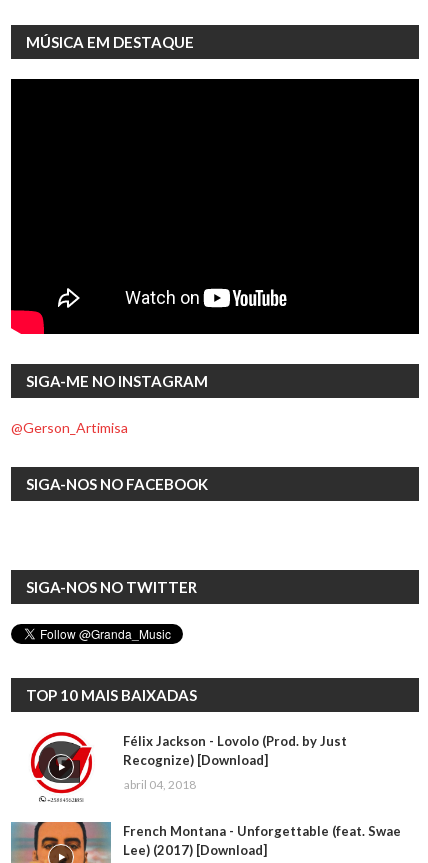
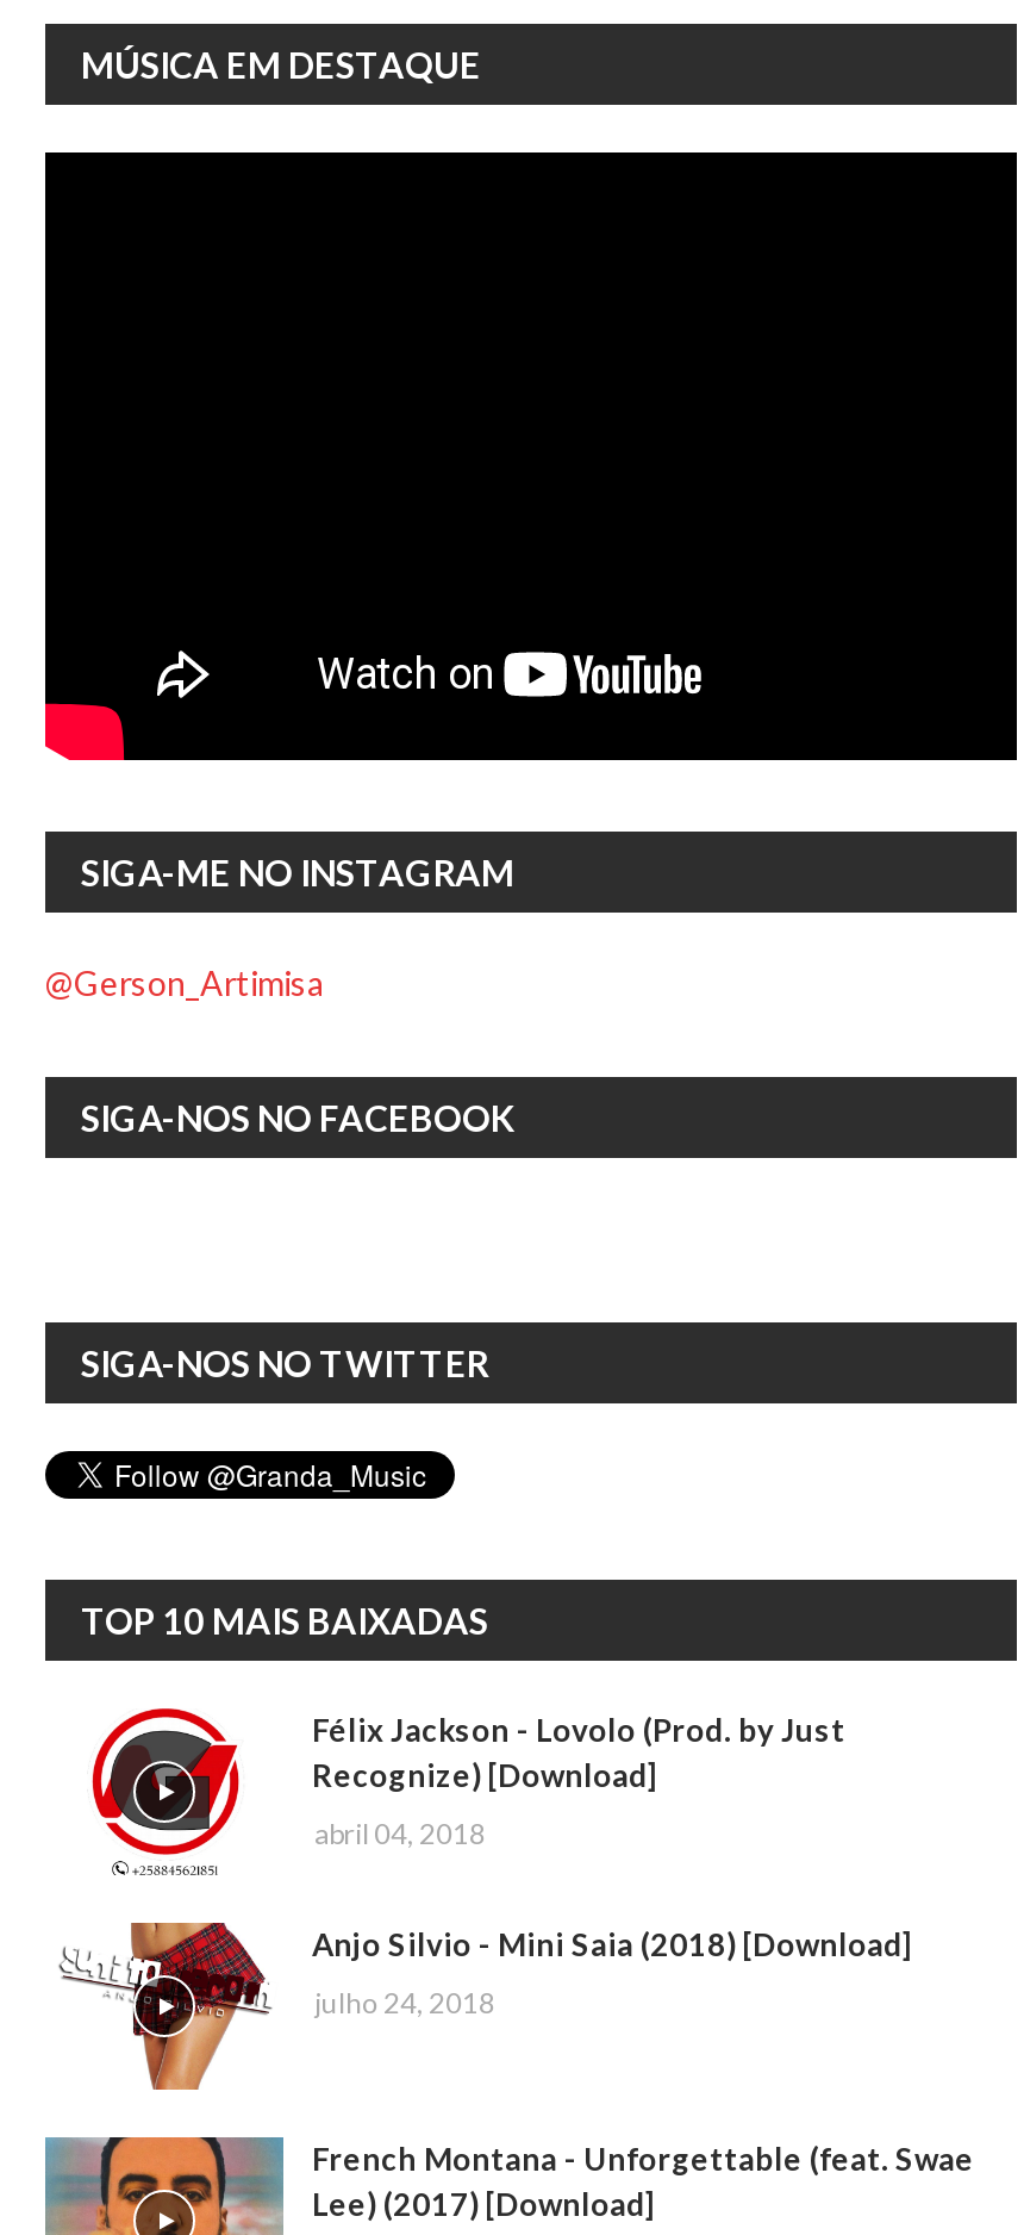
+ [image]
+ Anjo Silvio - Mini Saia (2018) [Download]
+ julho 24, 2018
